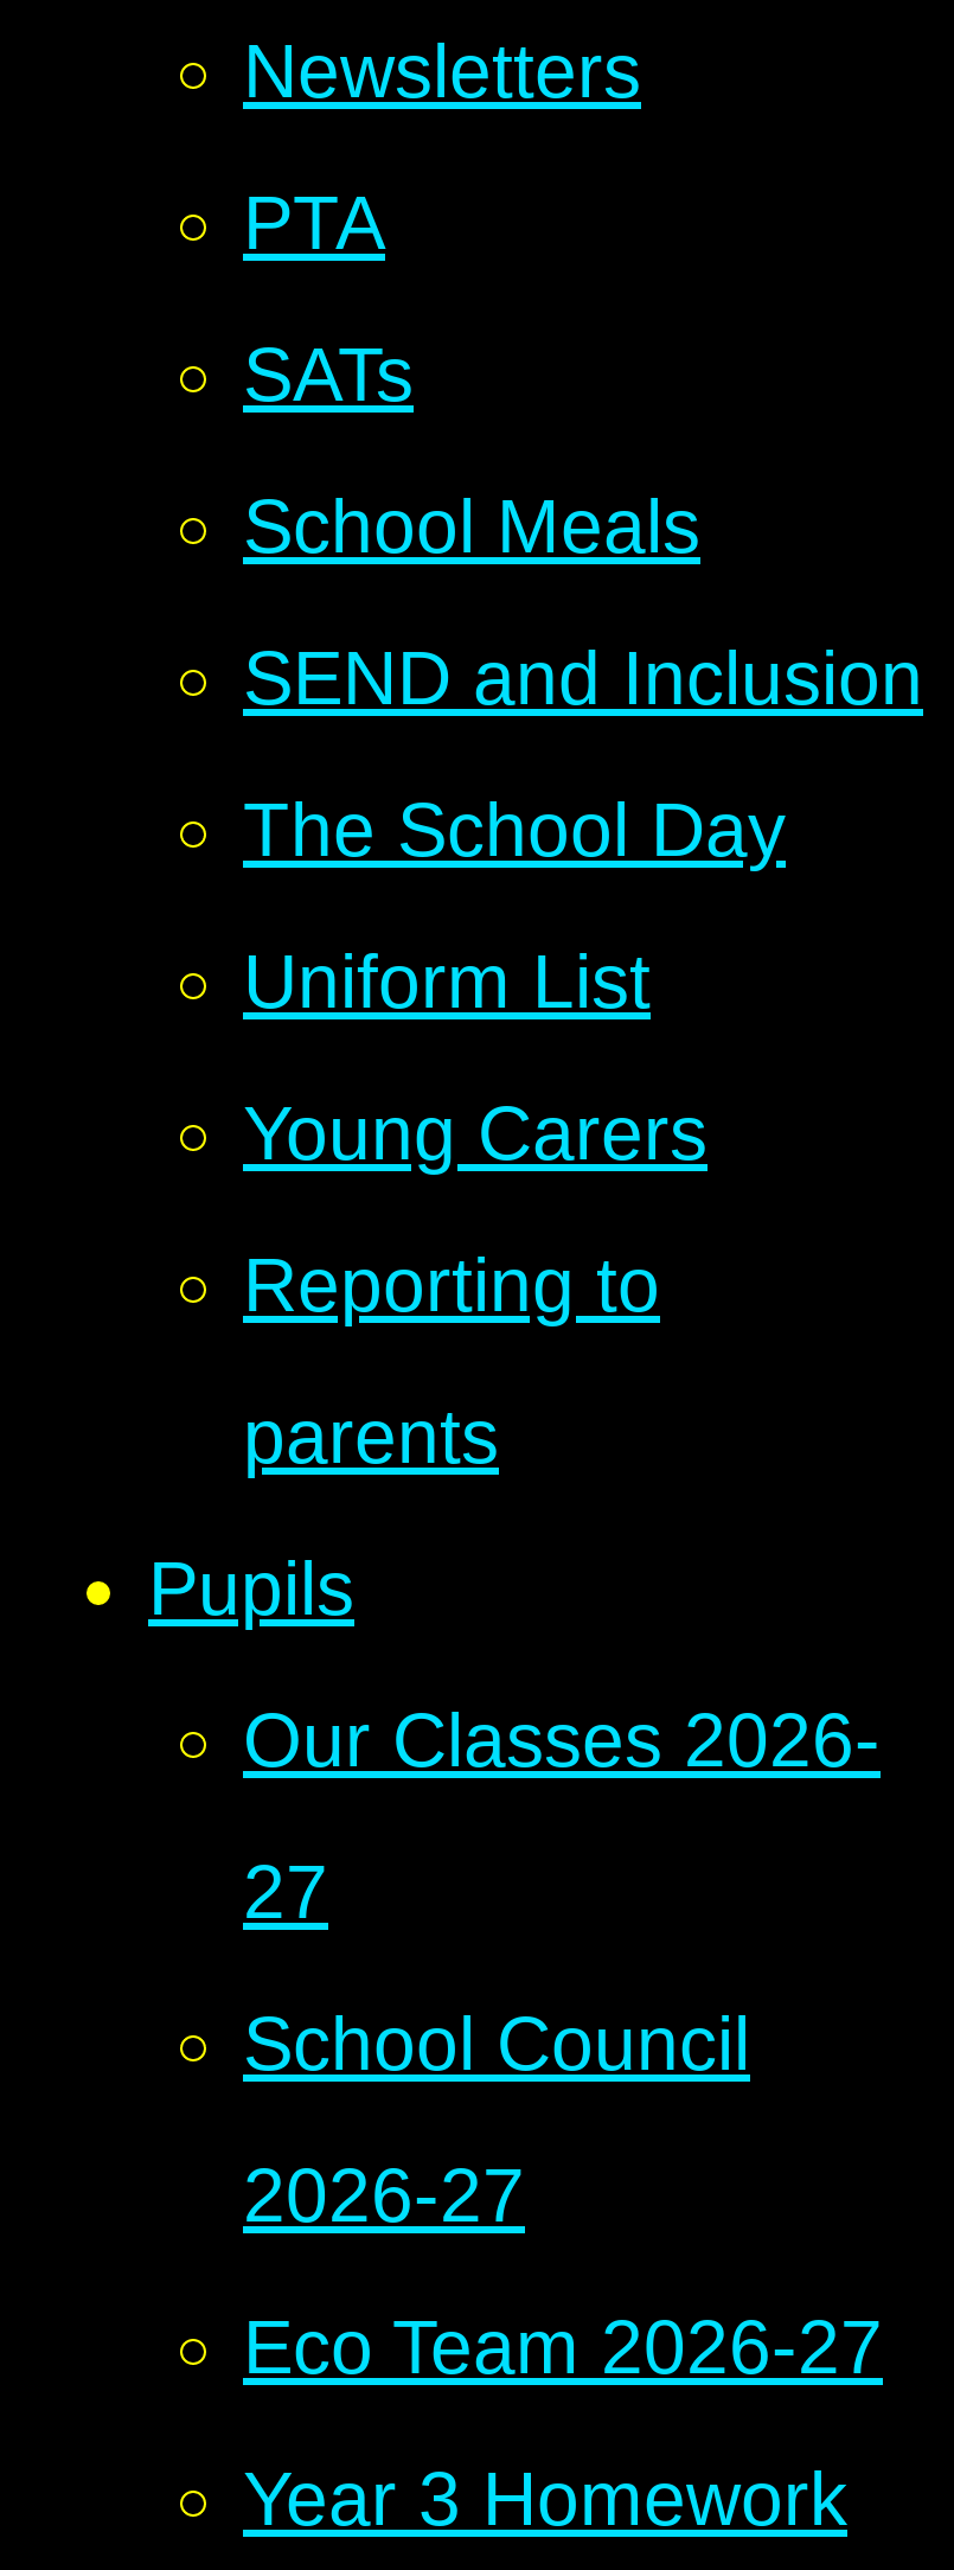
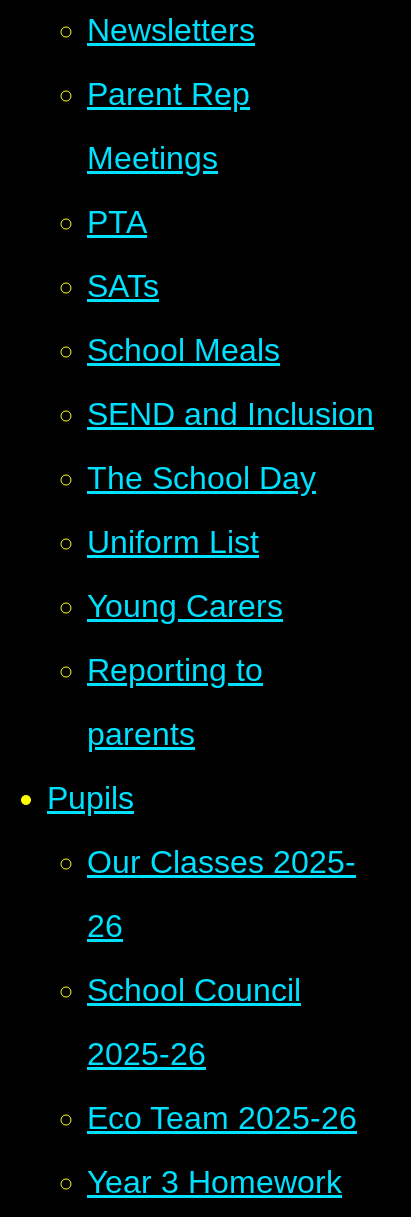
+ Parent Rep
+ Meetings

- Our Classes 2026-
+ Our Classes 2025-

- 27
+ 26

- 2026-27
+ 2025-26

- Eco Team 2026-27
+ Eco Team 2025-26
